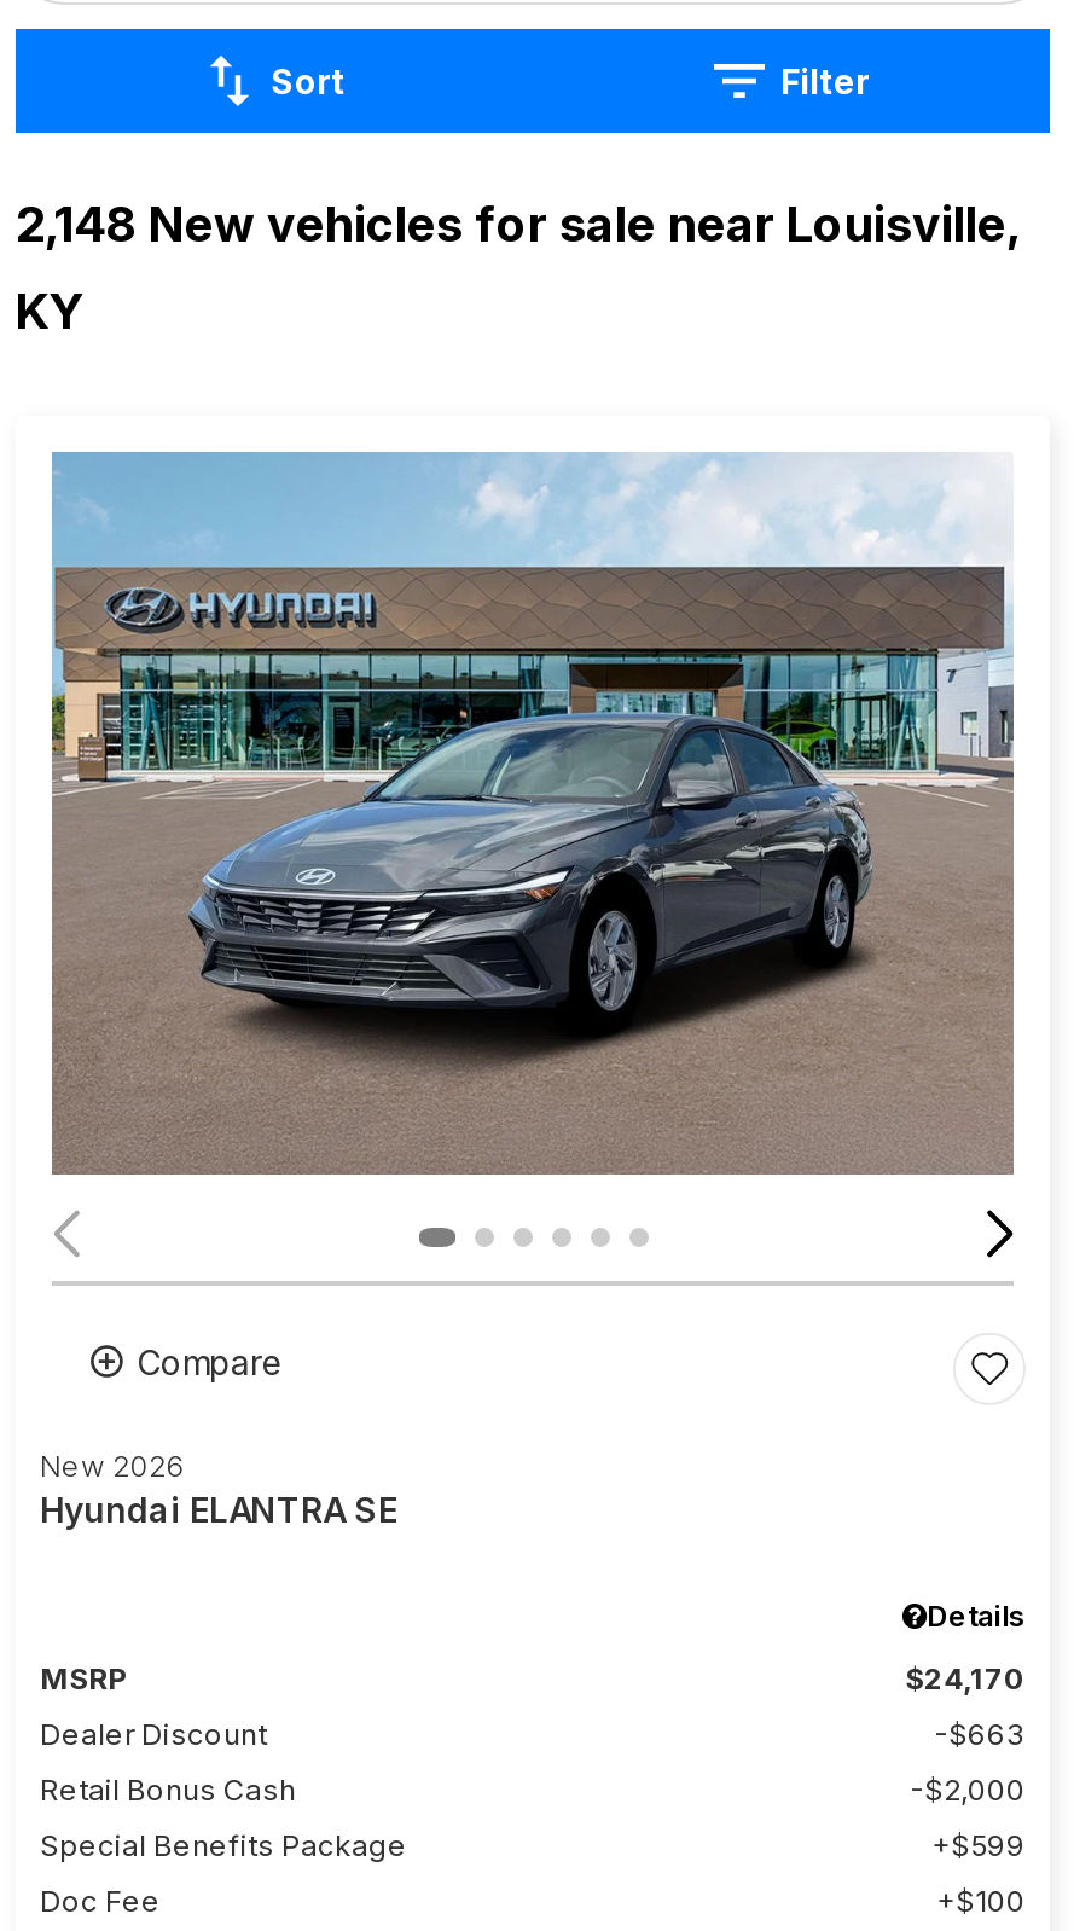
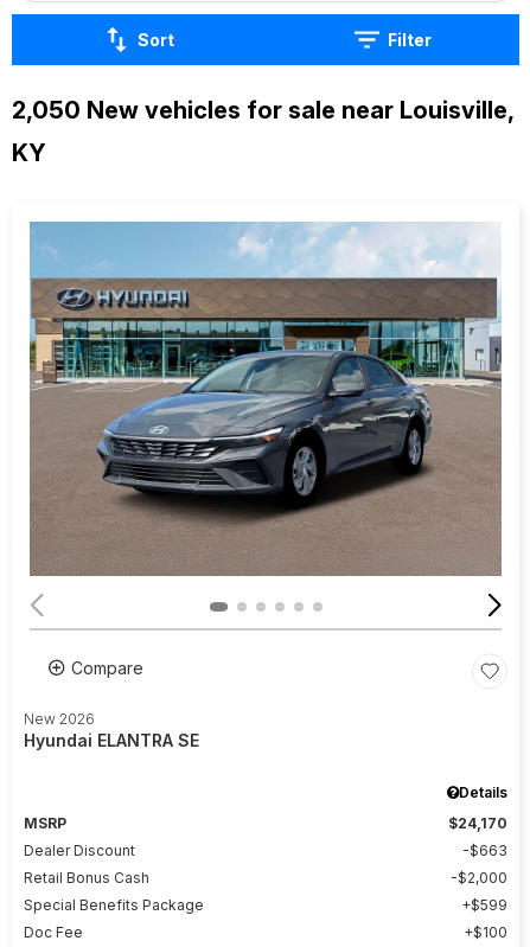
- 2,148 New vehicles for sale near Louisville,
+ 2,050 New vehicles for sale near Louisville,
